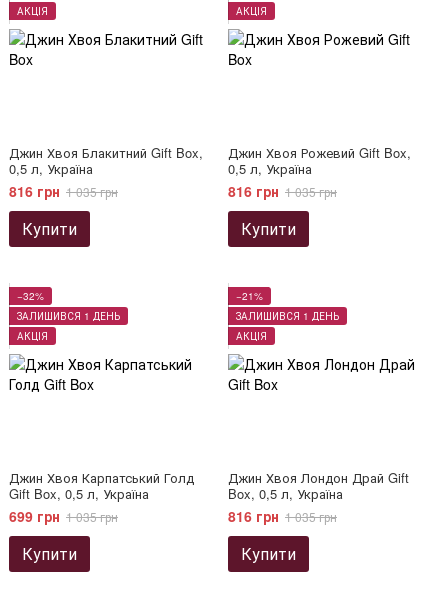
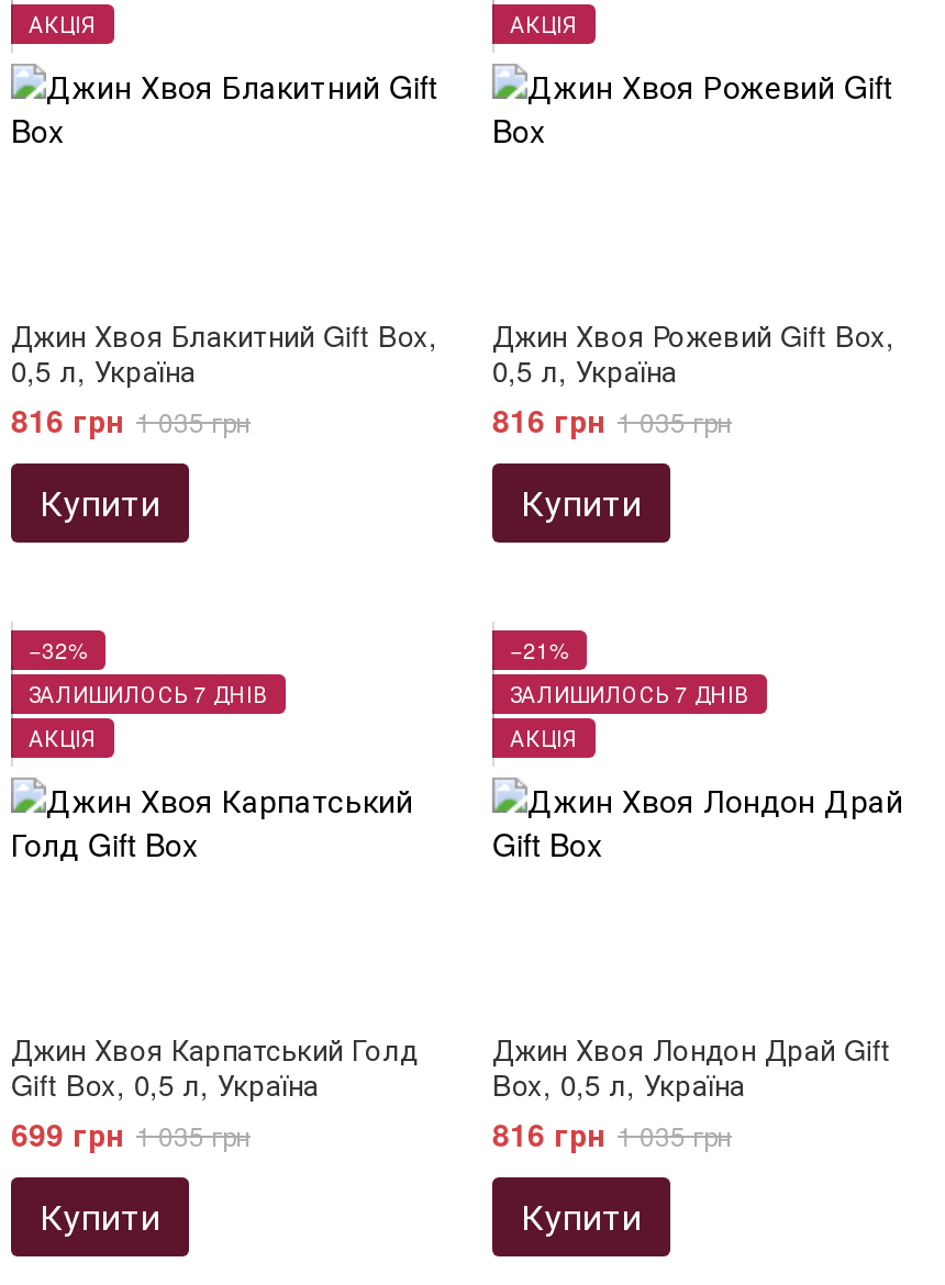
- ЗАЛИШИВСЯ 1 ДЕНЬ
+ ЗАЛИШИЛОСЬ 7 ДНІВ

- ЗАЛИШИВСЯ 1 ДЕНЬ
+ ЗАЛИШИЛОСЬ 7 ДНІВ
